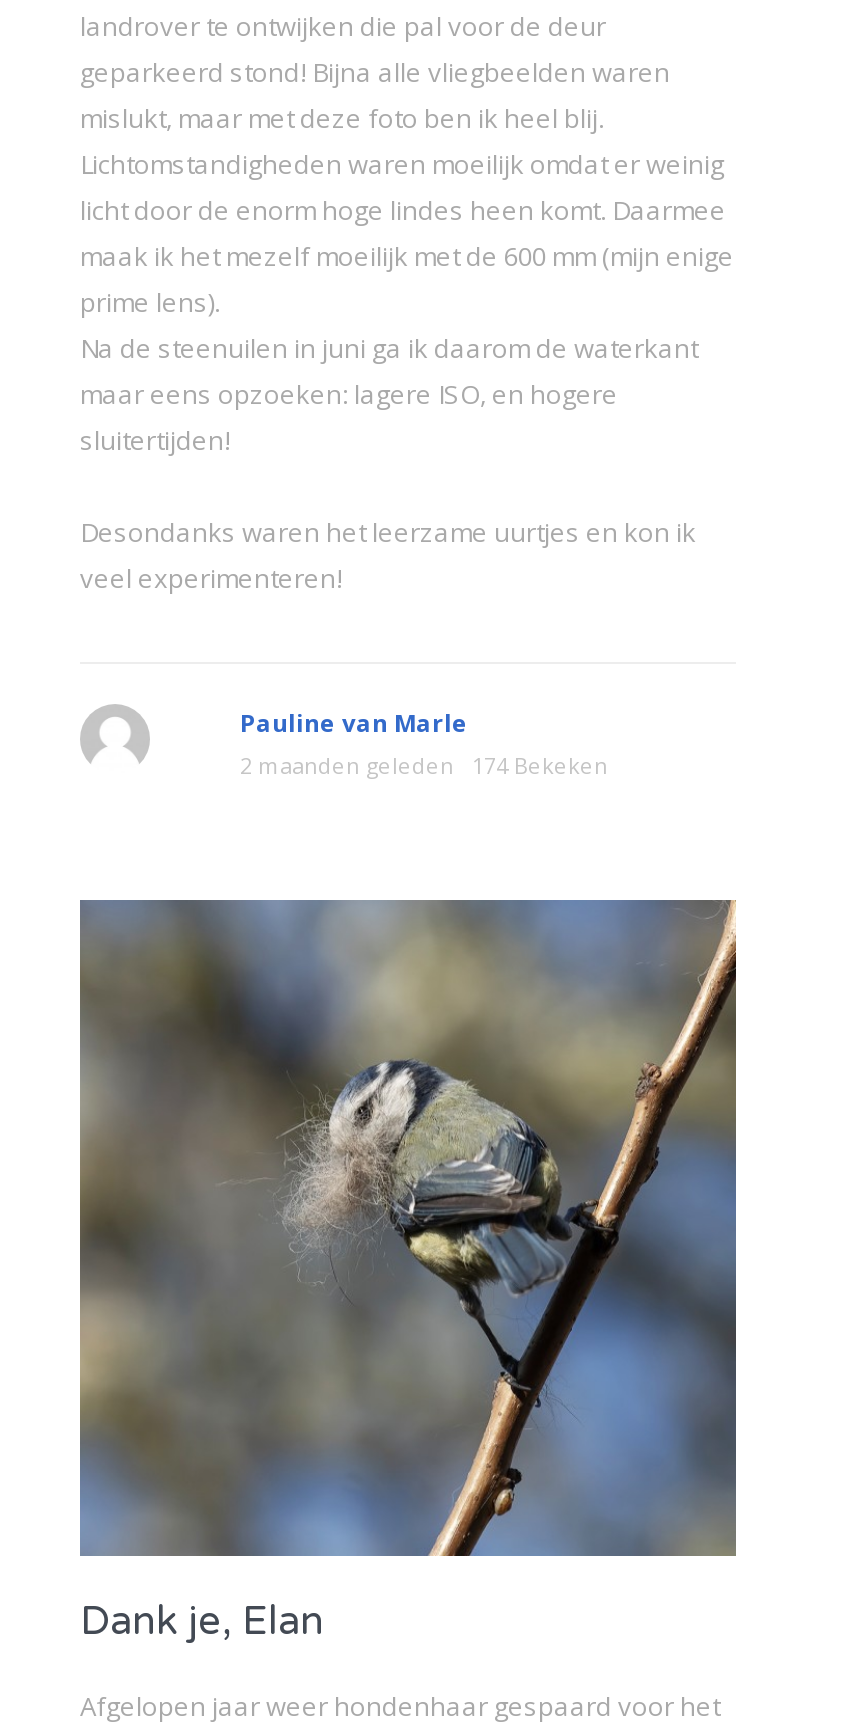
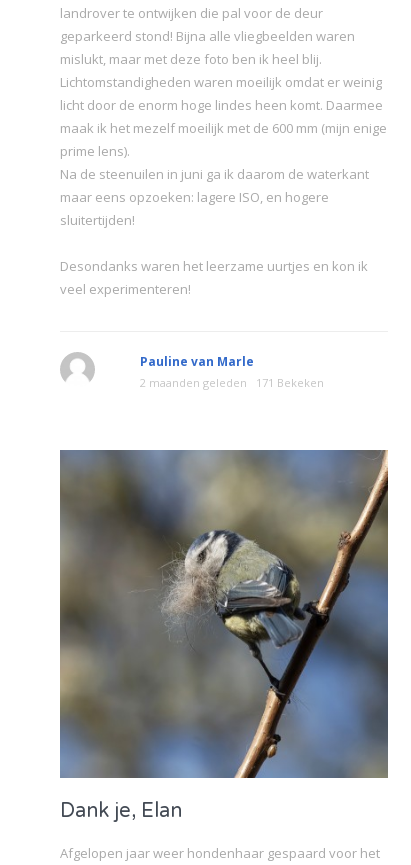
- 2 maanden geleden 174 Bekeken
+ 2 maanden geleden 171 Bekeken
